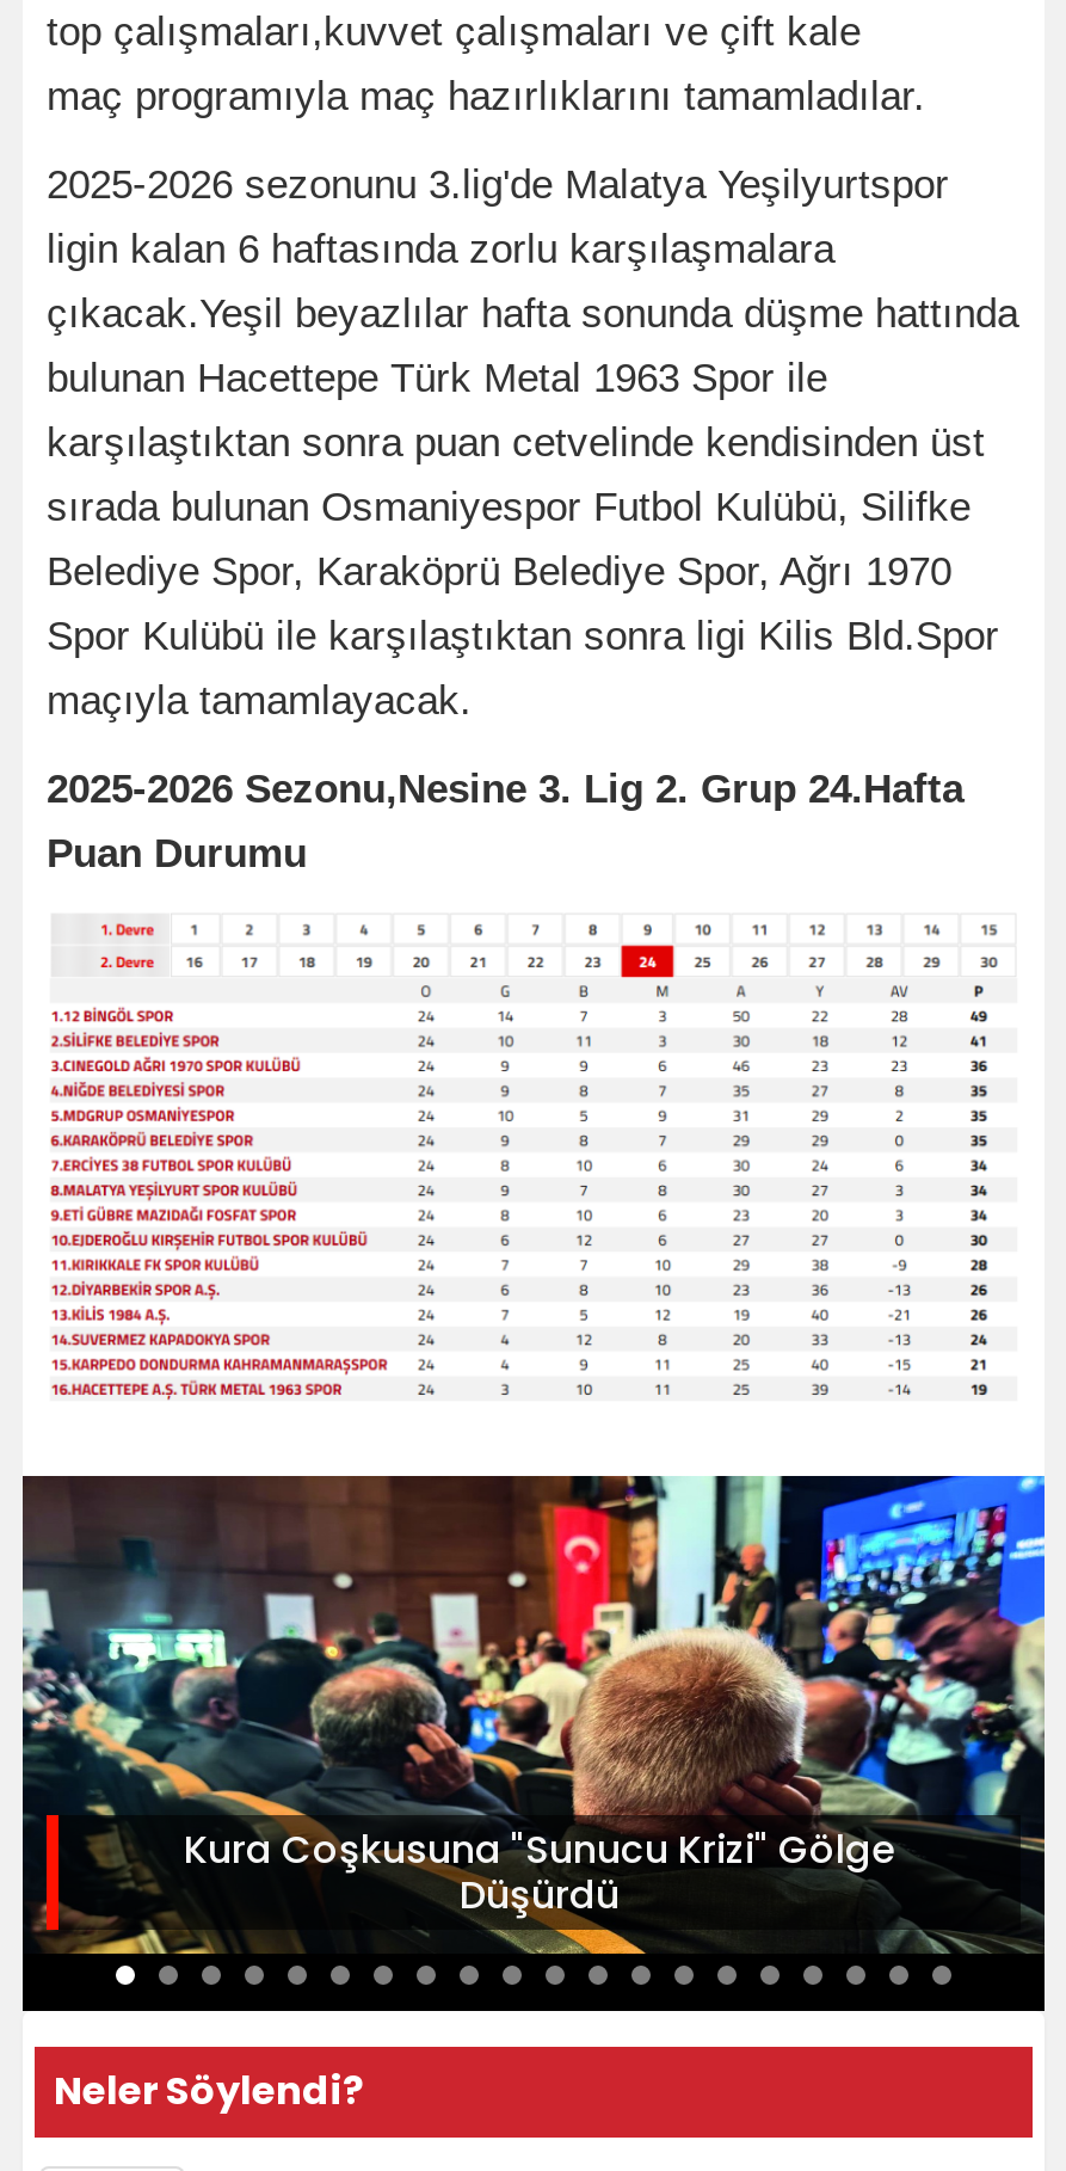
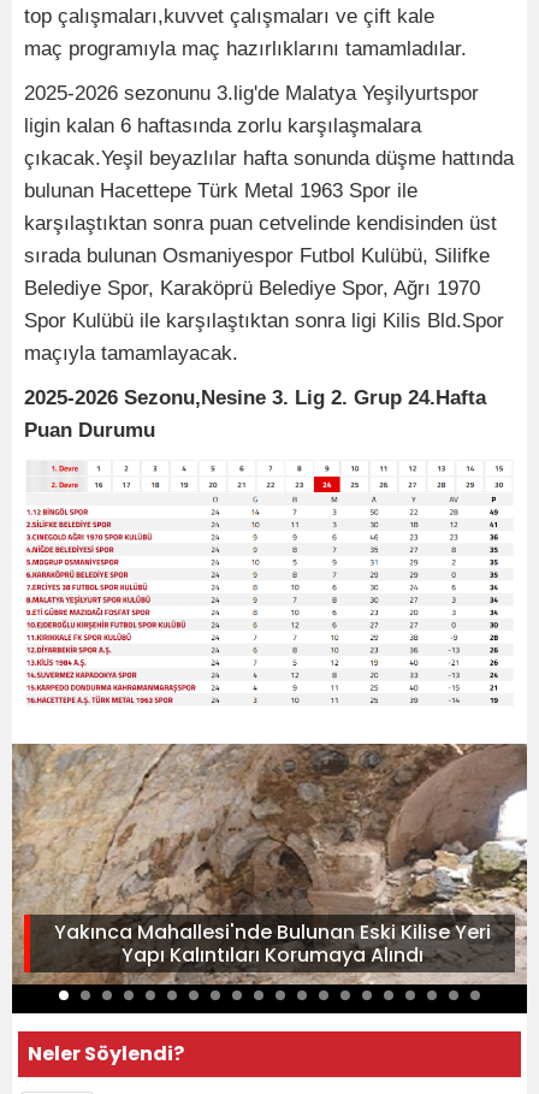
- [image]
- Kura Coşkusuna "Sunucu Krizi" Gölge
- Düşürdü
+ [image]
+ Yakınca Mahallesi'nde Bulunan Eski Kilise Yeri
+ Yapı Kalıntıları Korumaya Alındı
